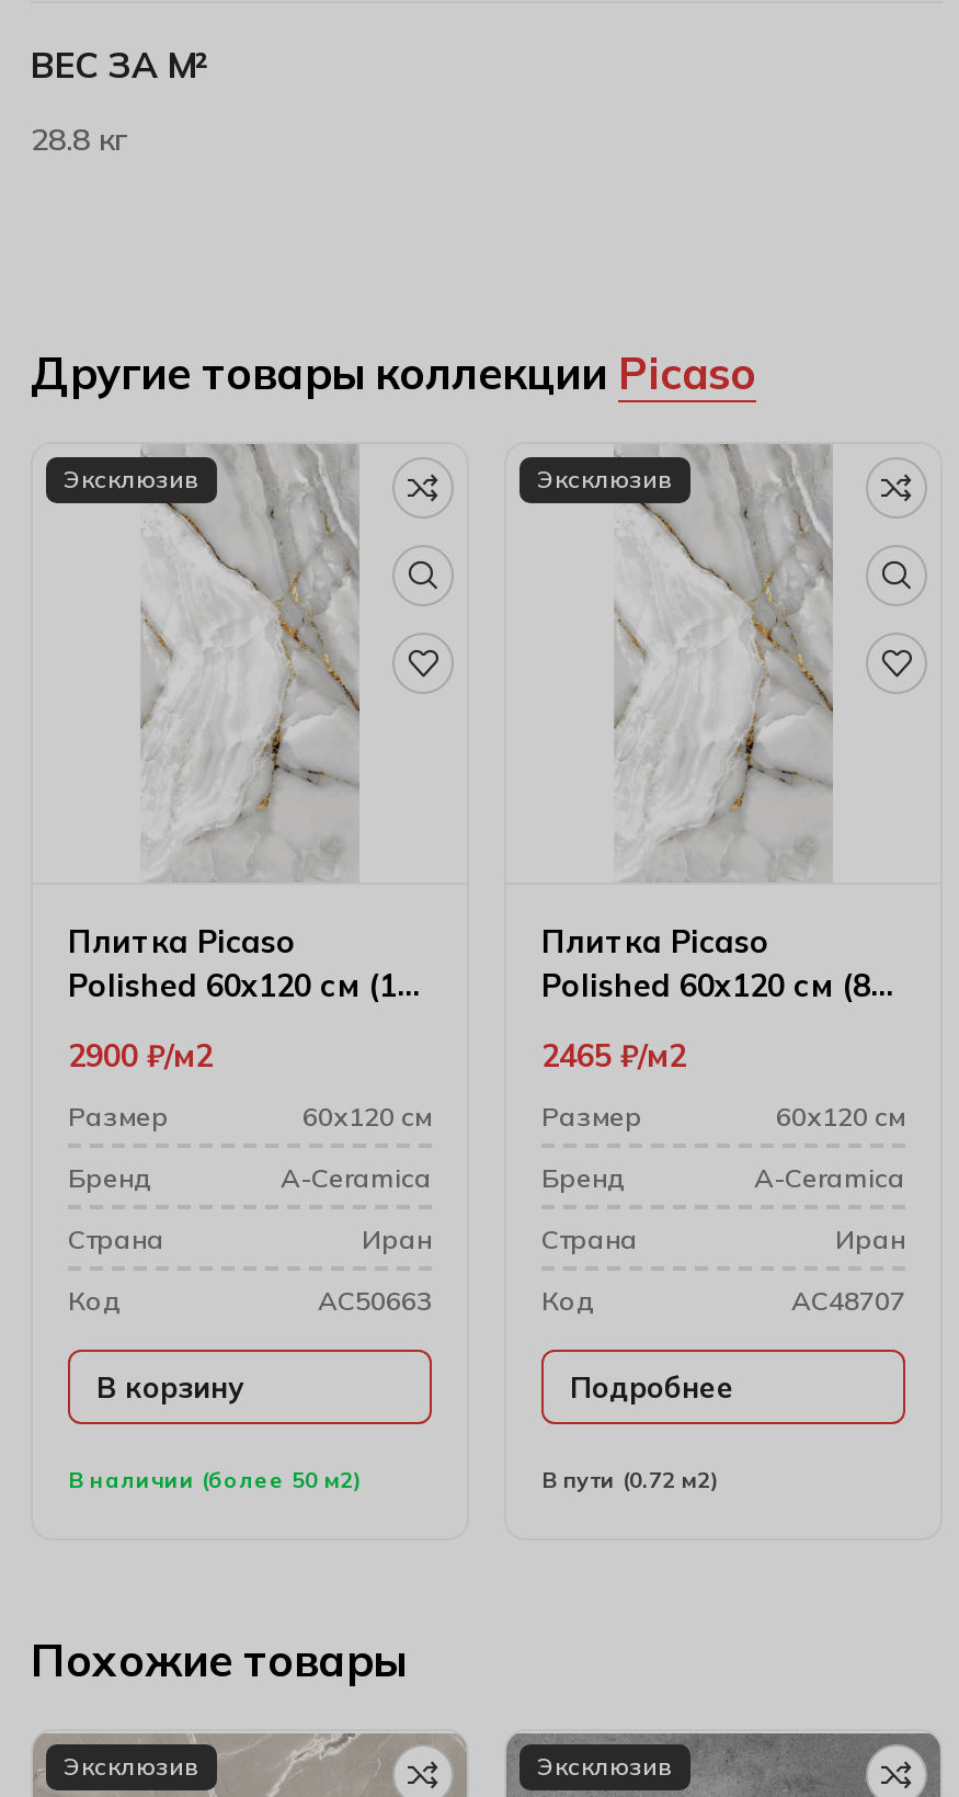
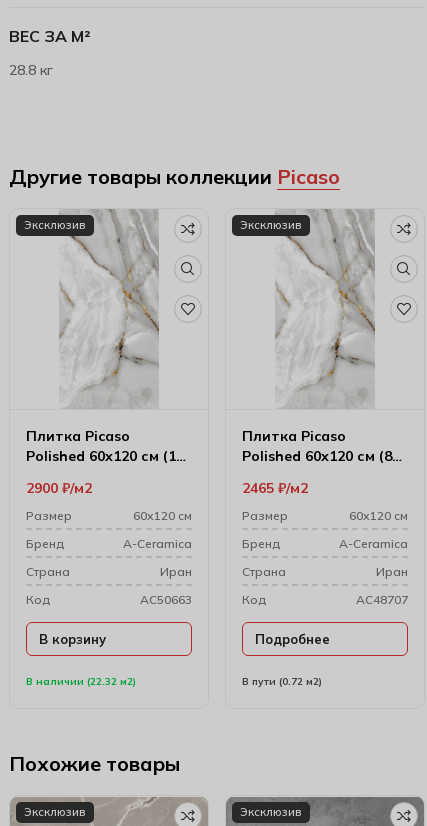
- В наличии (более 50 м2)
+ В наличии (22.32 м2)
